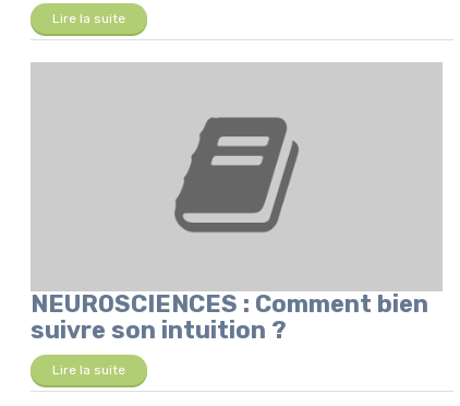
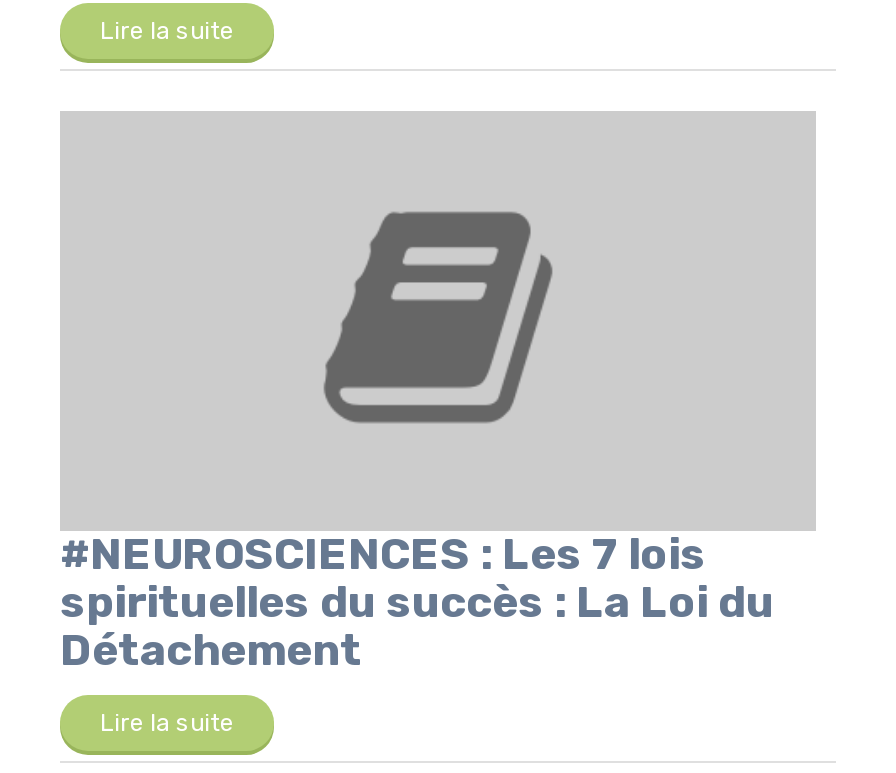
- NEUROSCIENCES : Comment bien
- suivre son intuition ?
+ #NEUROSCIENCES : Les 7 lois
+ spirituelles du succès : La Loi du
+ Détachement
